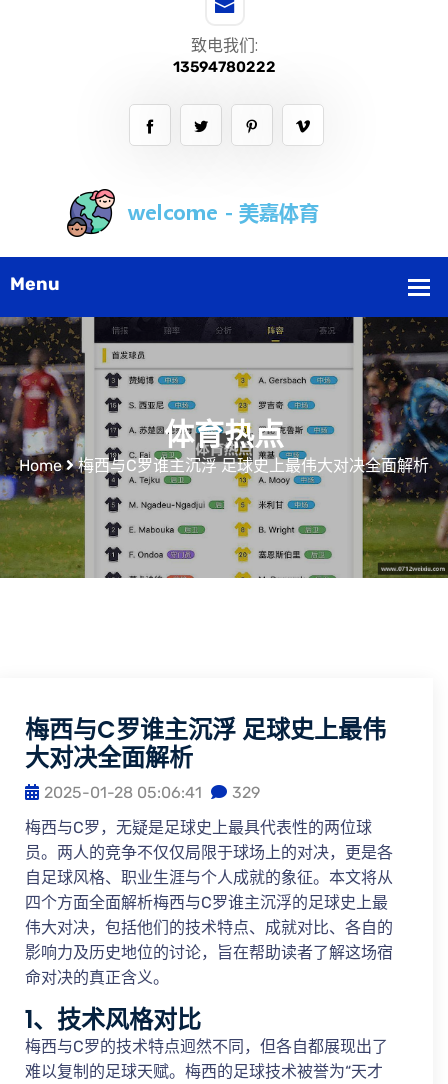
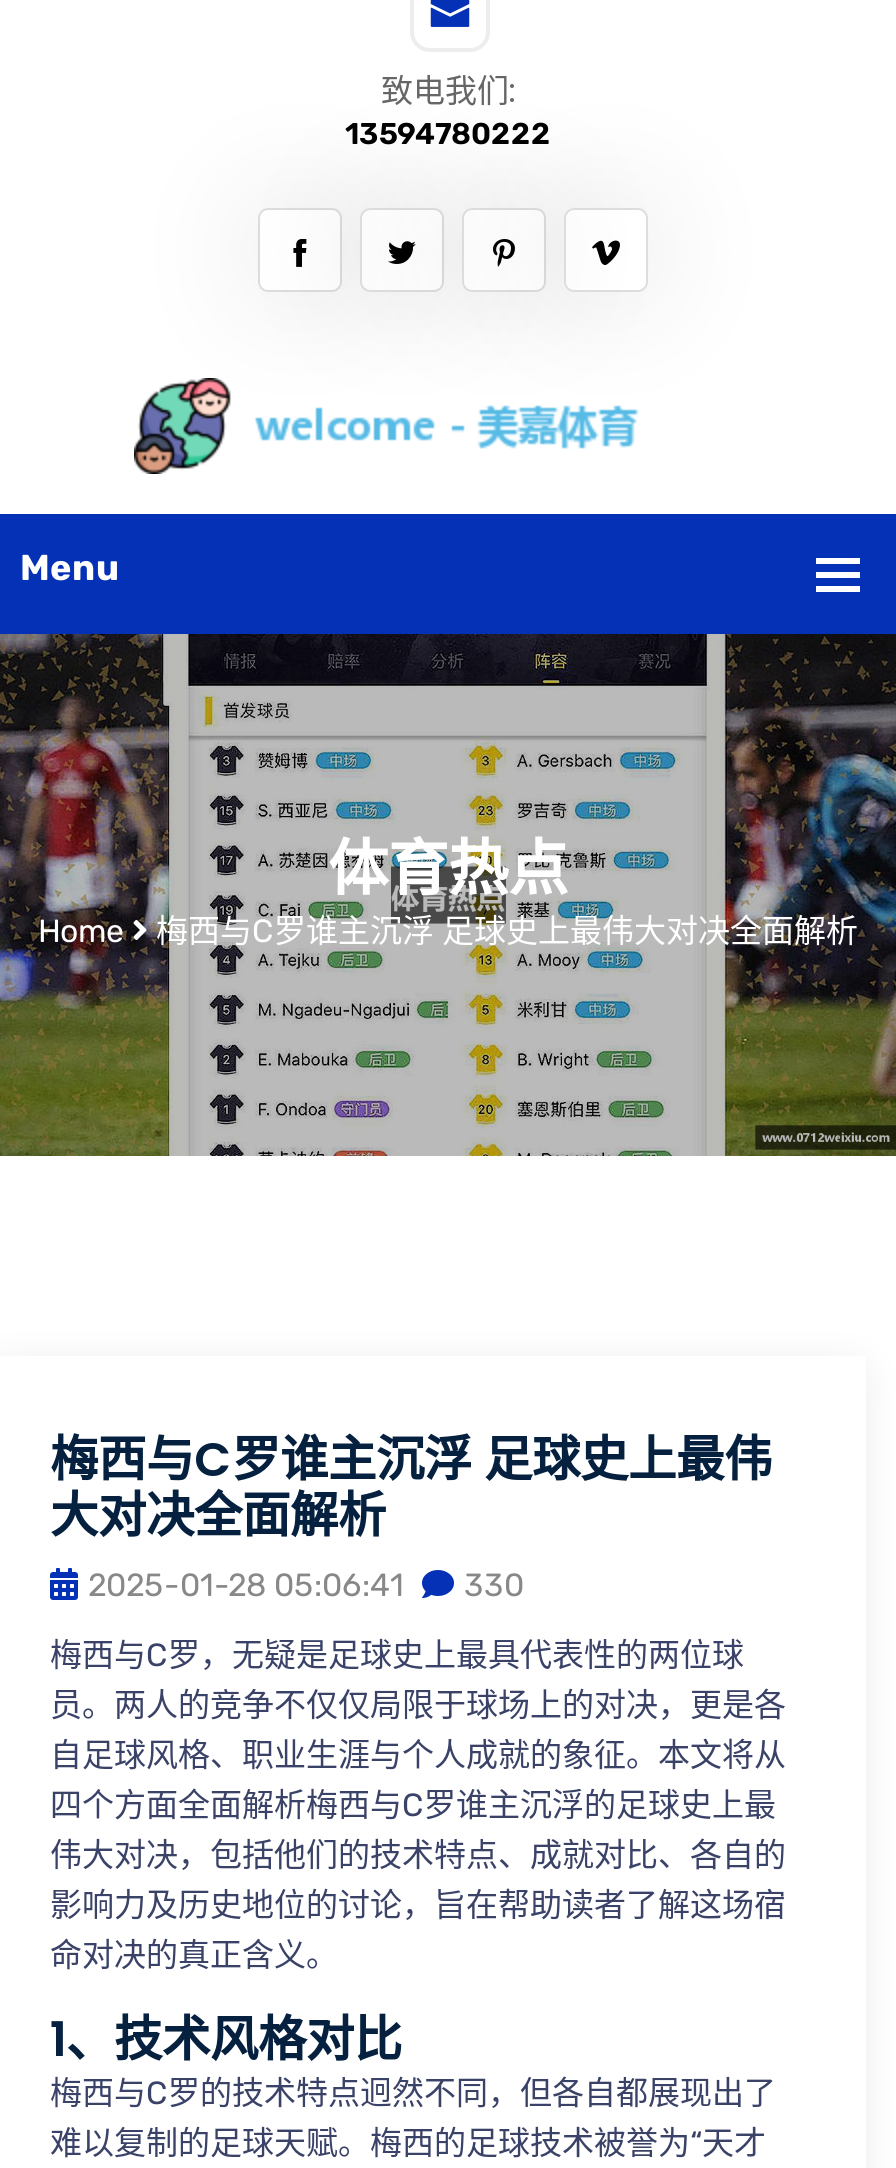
- 2025-01-28 05:06:41 329
+ 2025-01-28 05:06:41 330
